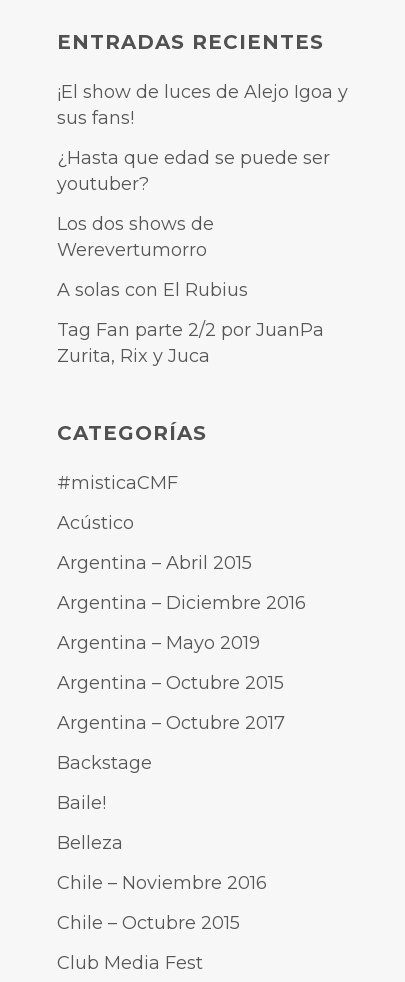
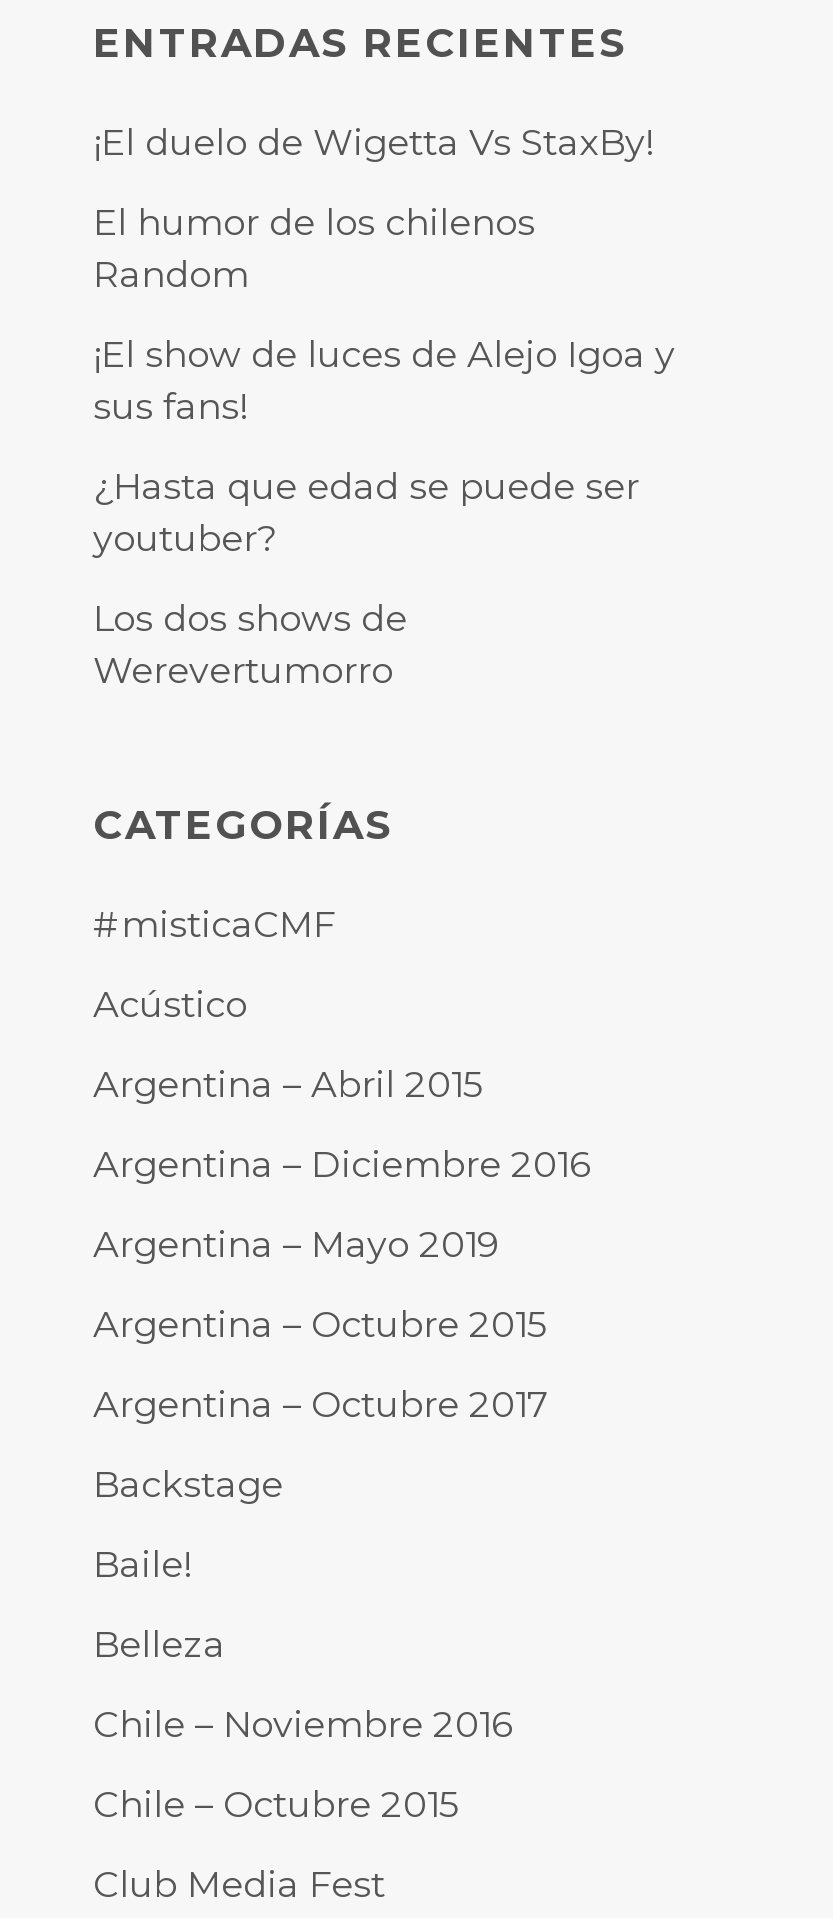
+ ¡El duelo de Wigetta Vs StaxBy!
+ El humor de los chilenos
+ Random

moved down: ¡El show de luces de Alejo Igoa y | sus fans! | ¿Hasta que edad se puede ser | youtuber? | Los dos shows de | Werevertumorro

- A solas con El Rubius
- Tag Fan parte 2/2 por JuanPa
- Zurita, Rix y Juca
